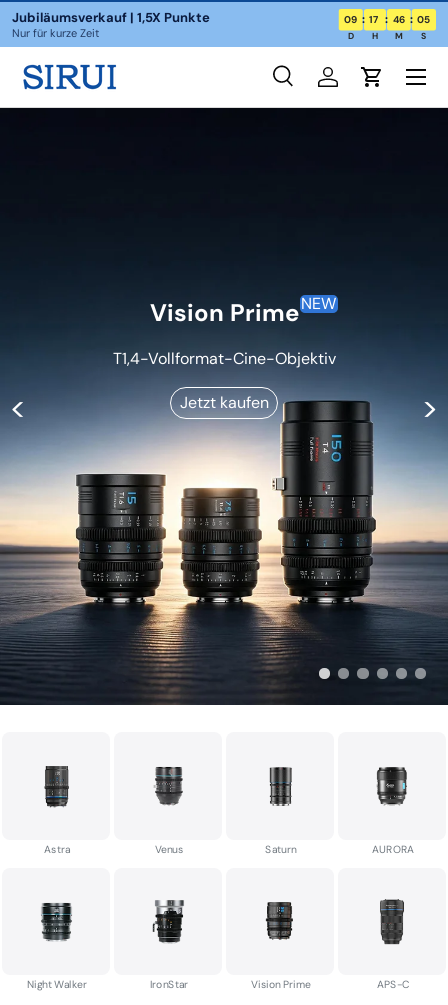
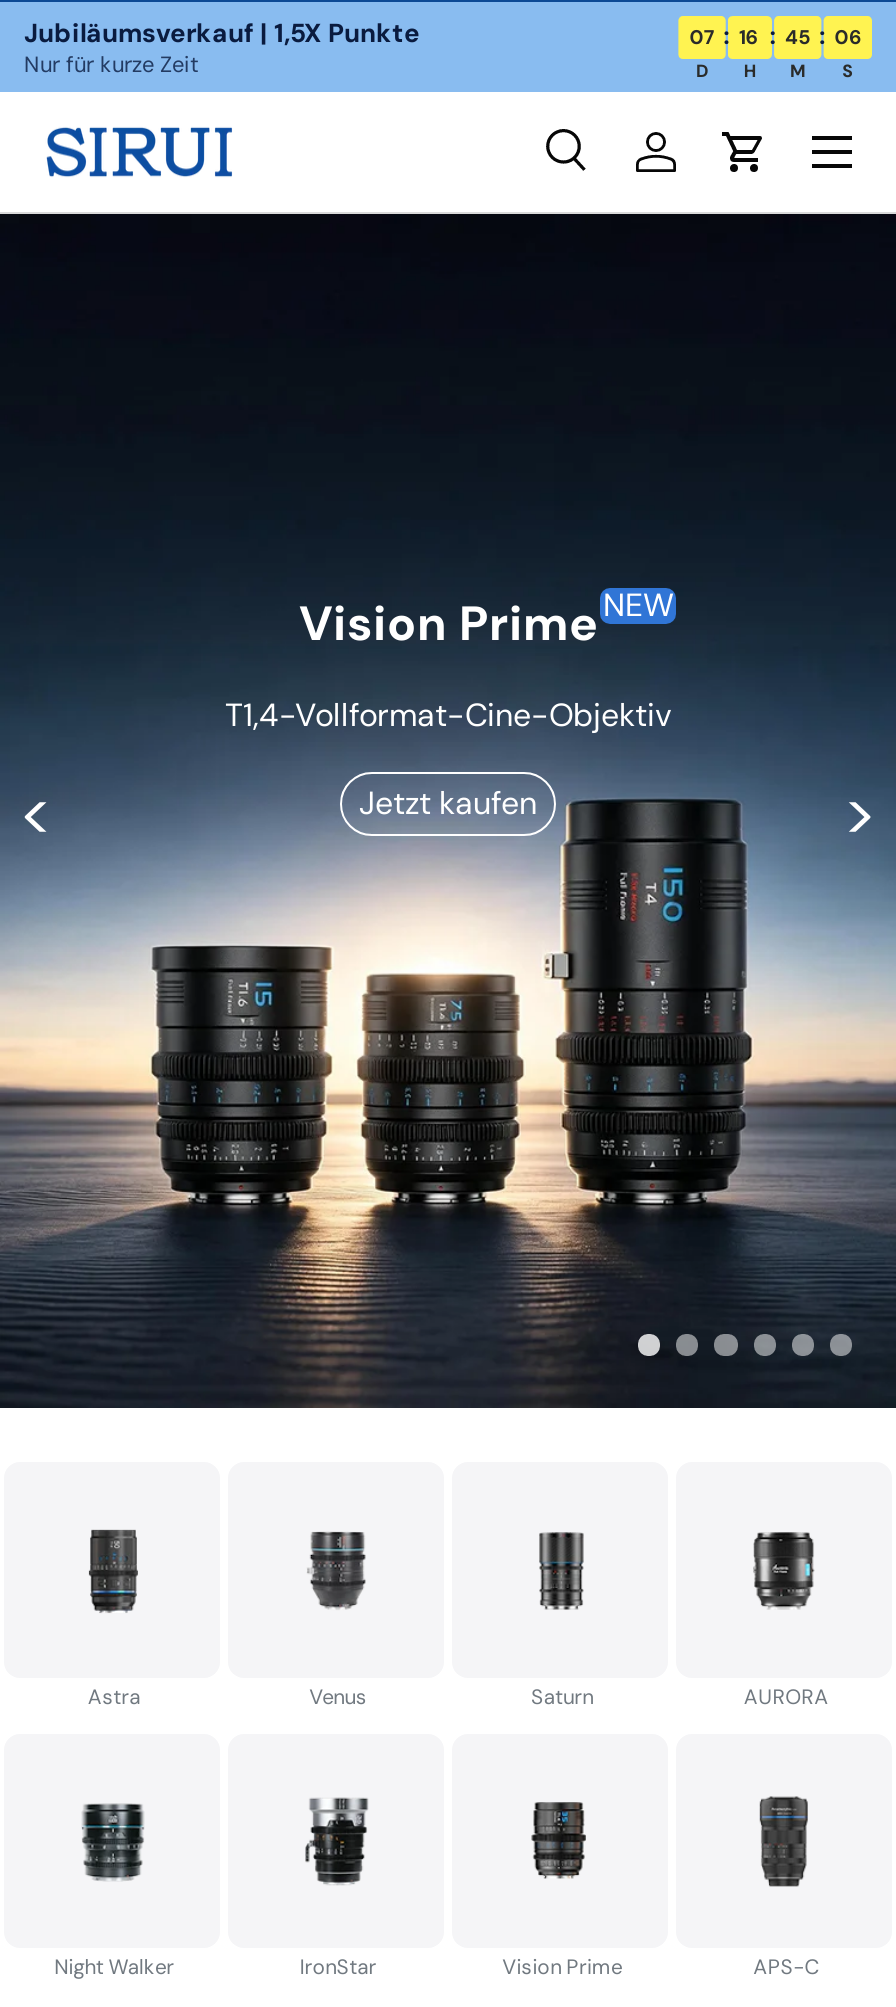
- 09
+ 07

- : 17
+ : 16

- : 46
+ : 45
